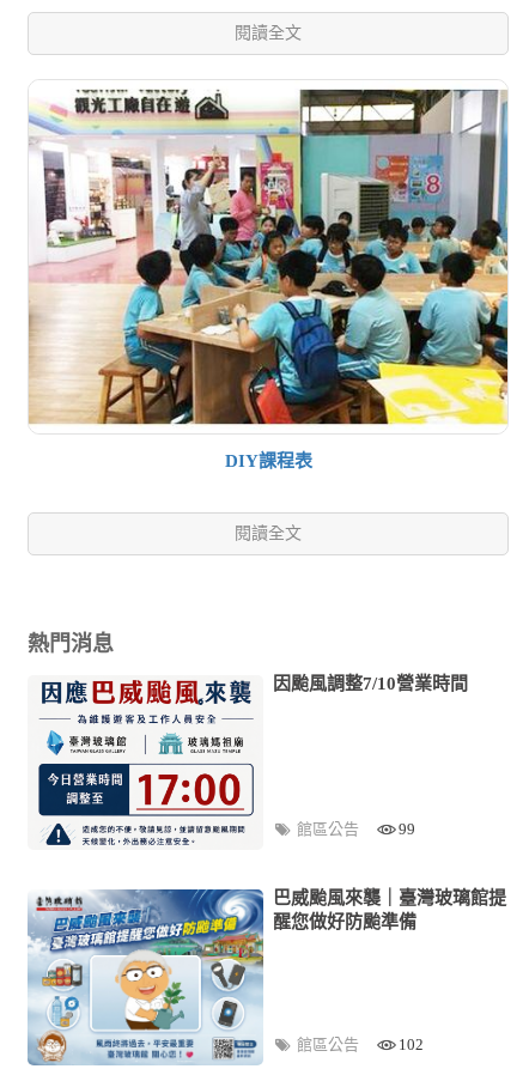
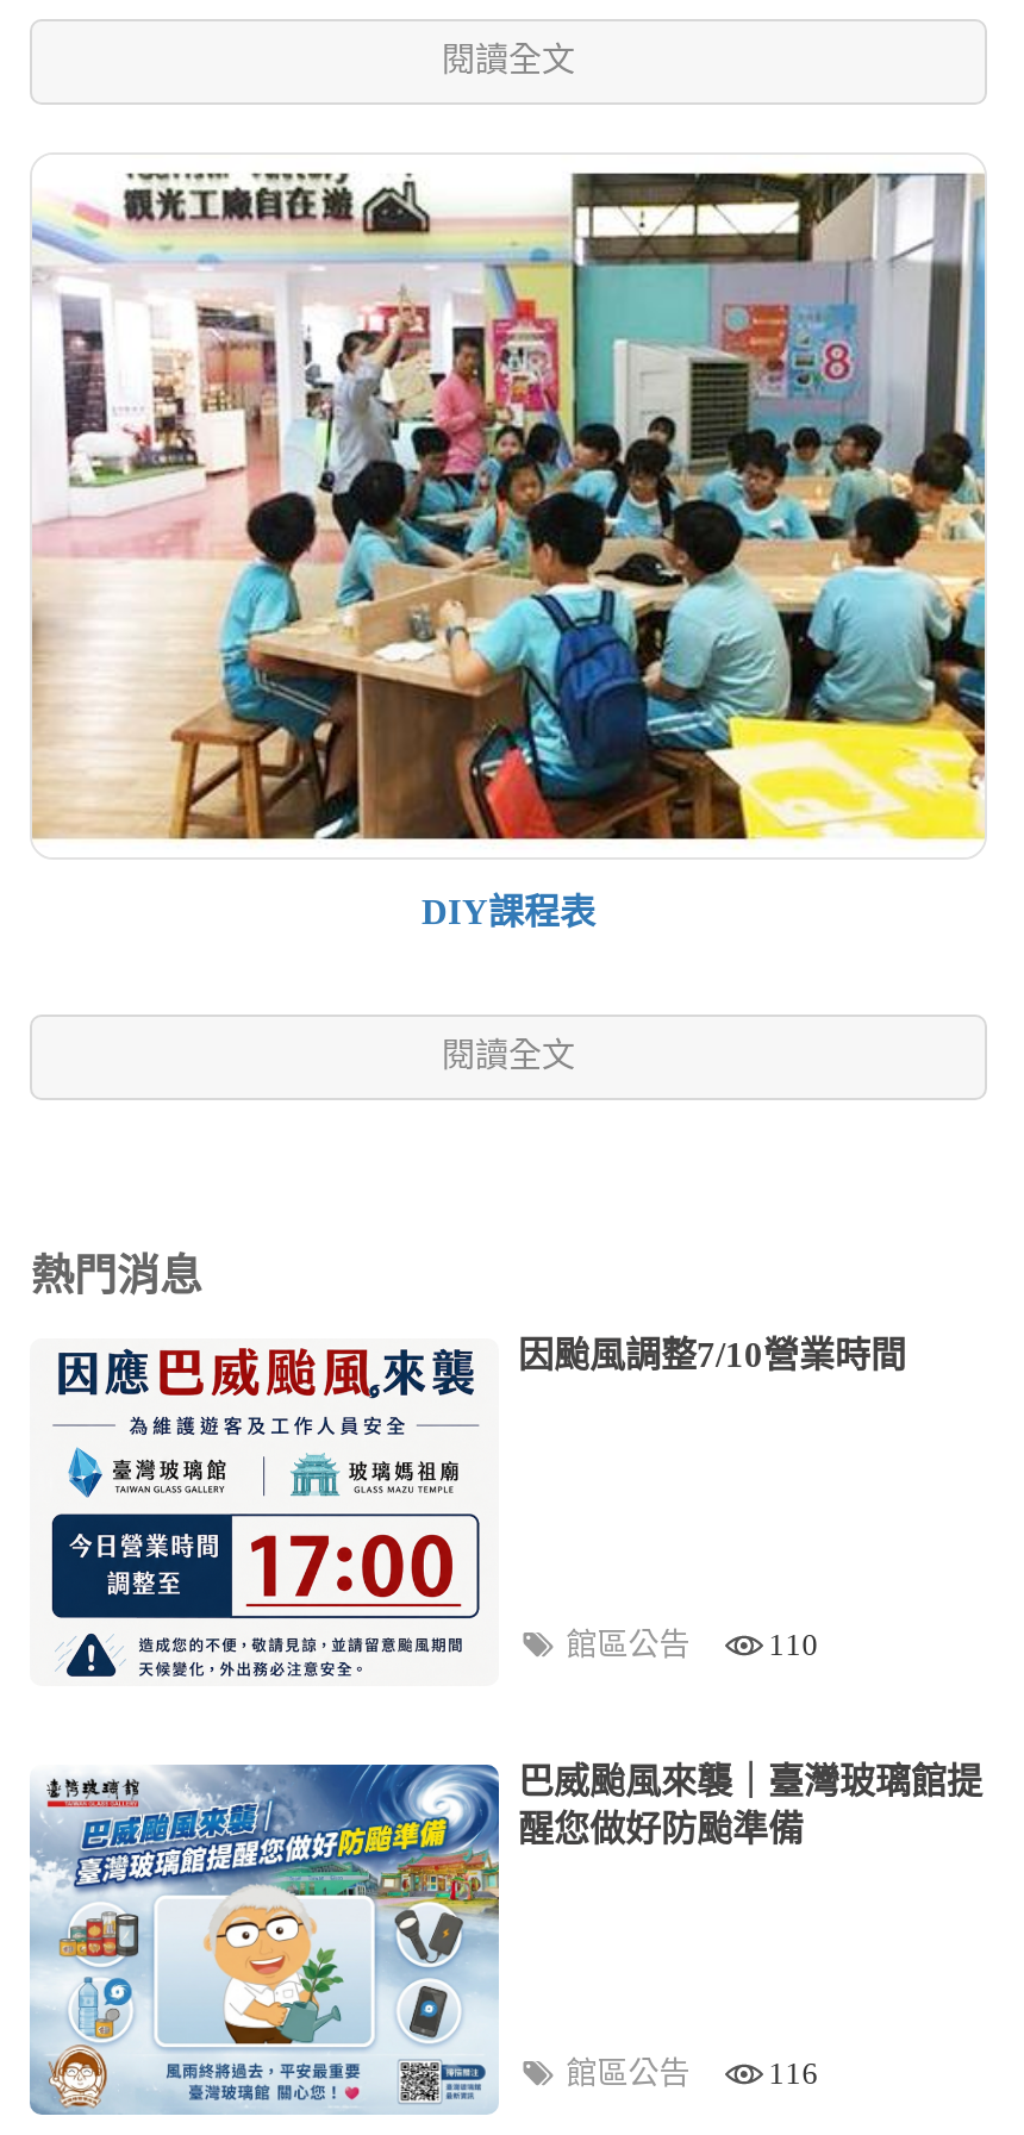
- 99
+ 110

- 102
+ 116
